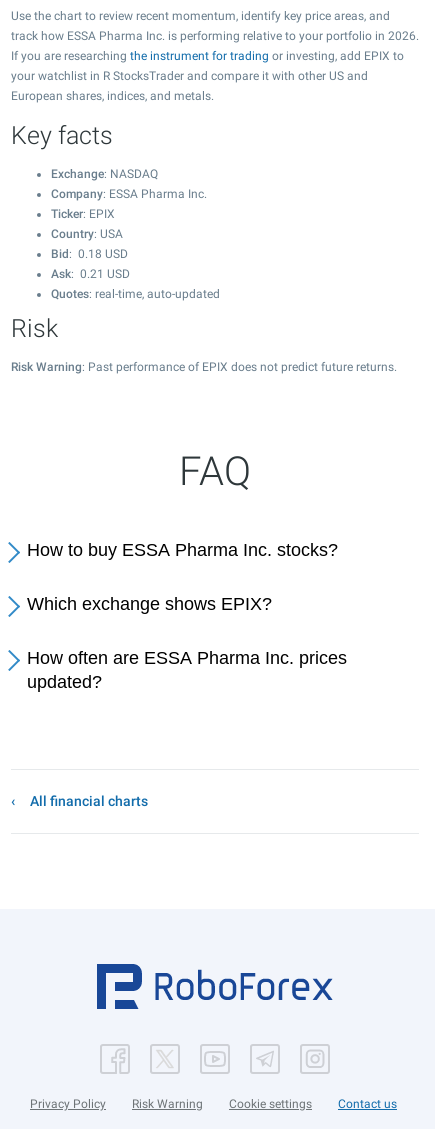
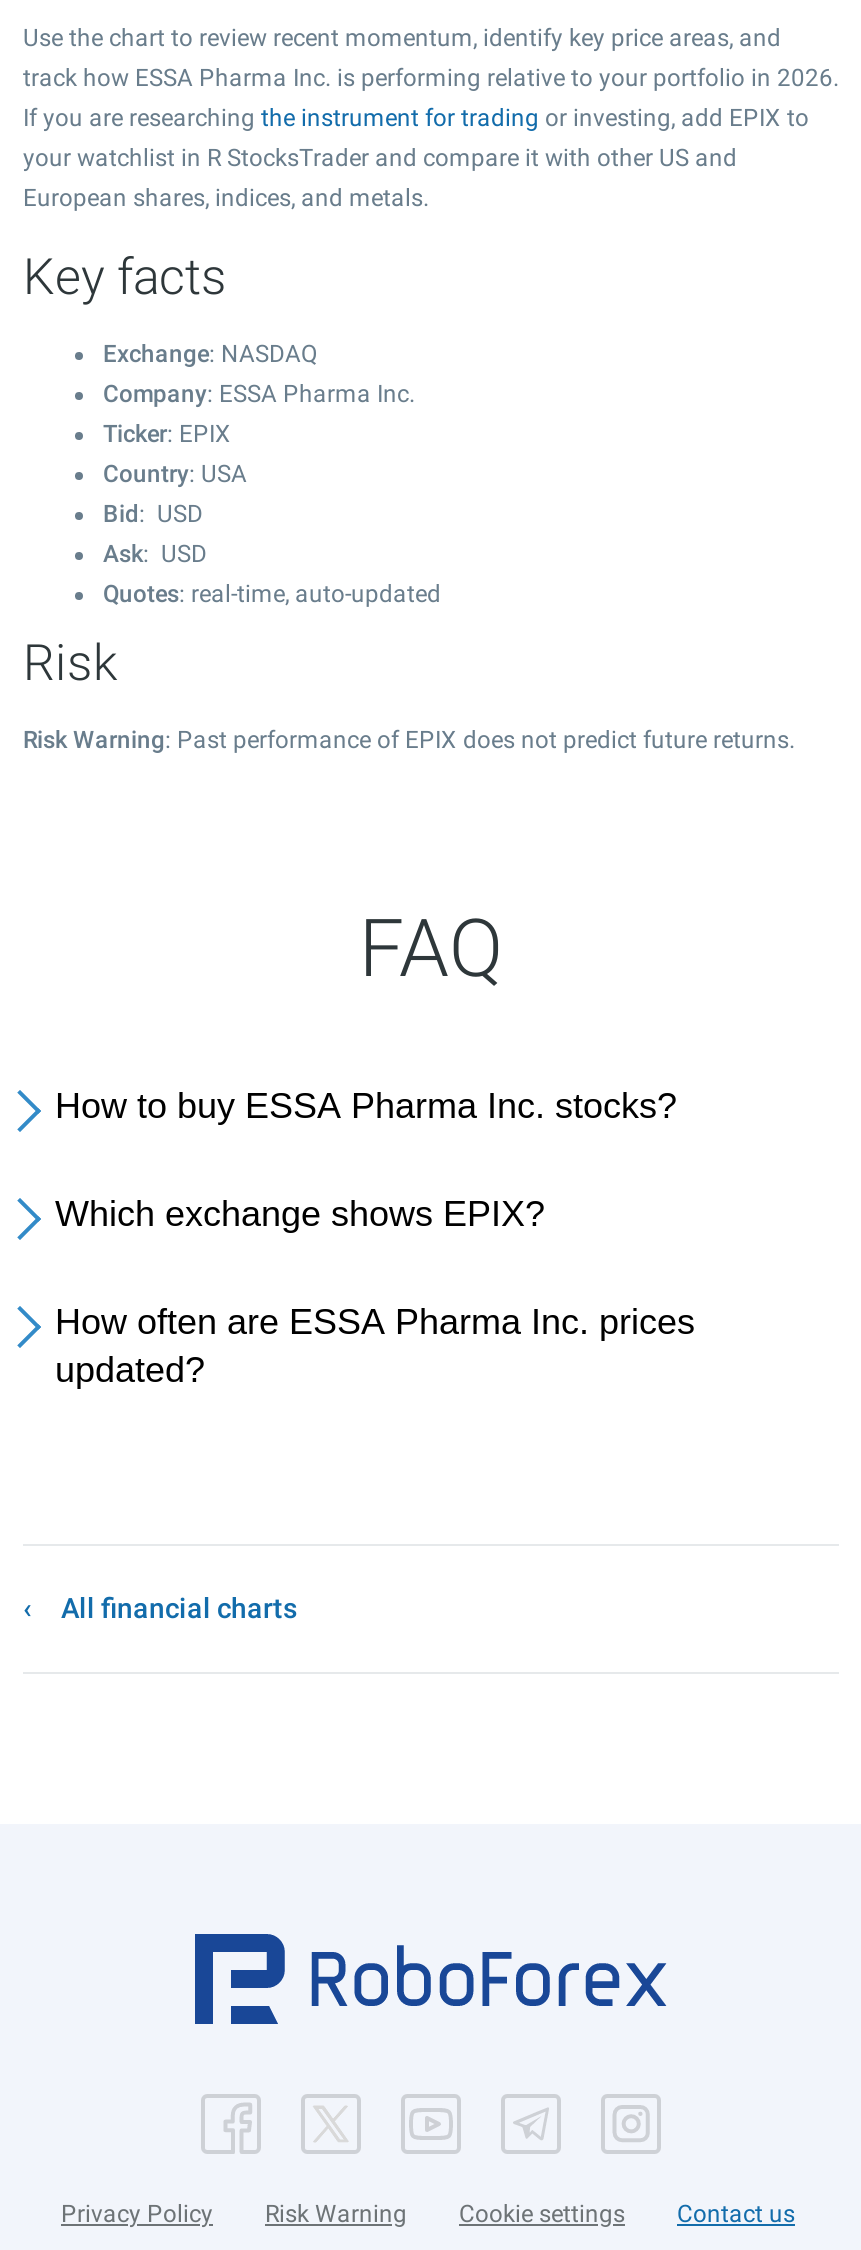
- Bid: 0.18 USD
- Ask: 0.21 USD
+ Bid: USD
+ Ask: USD
